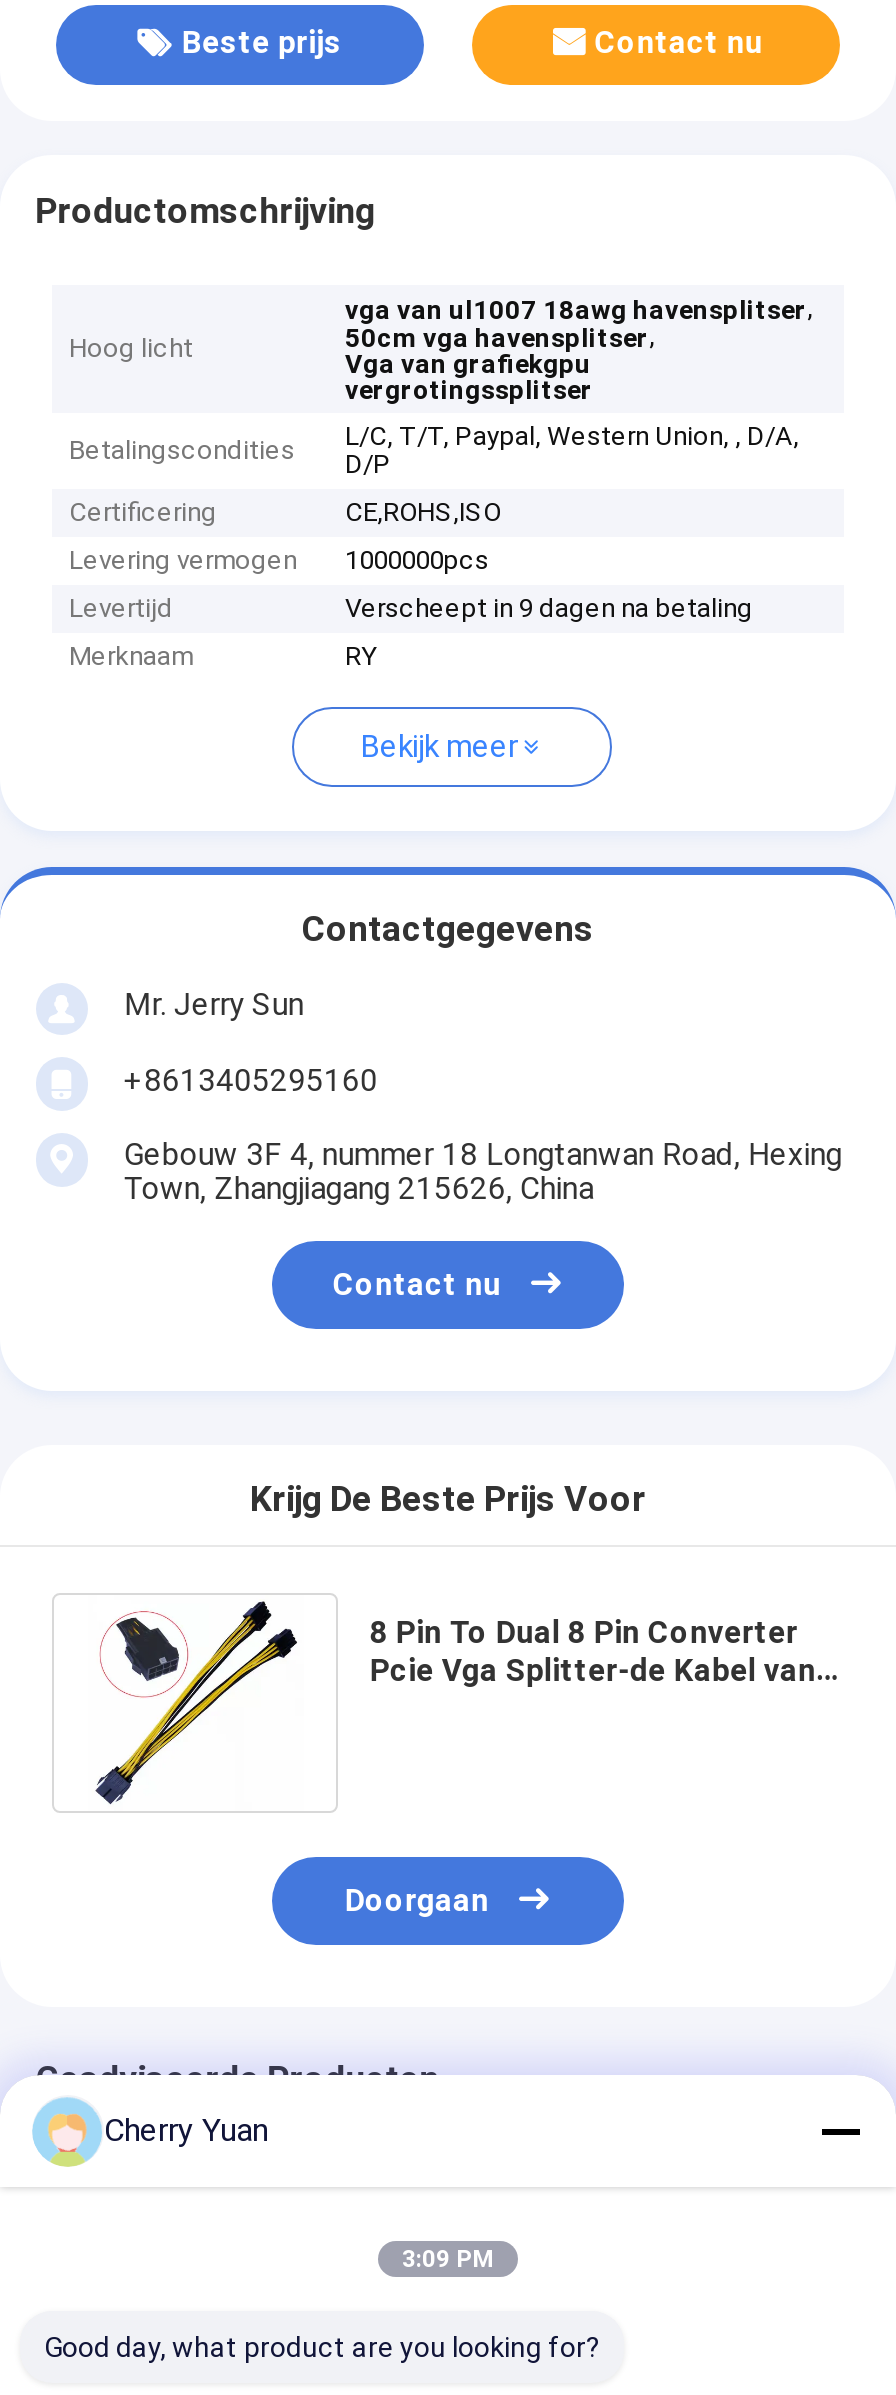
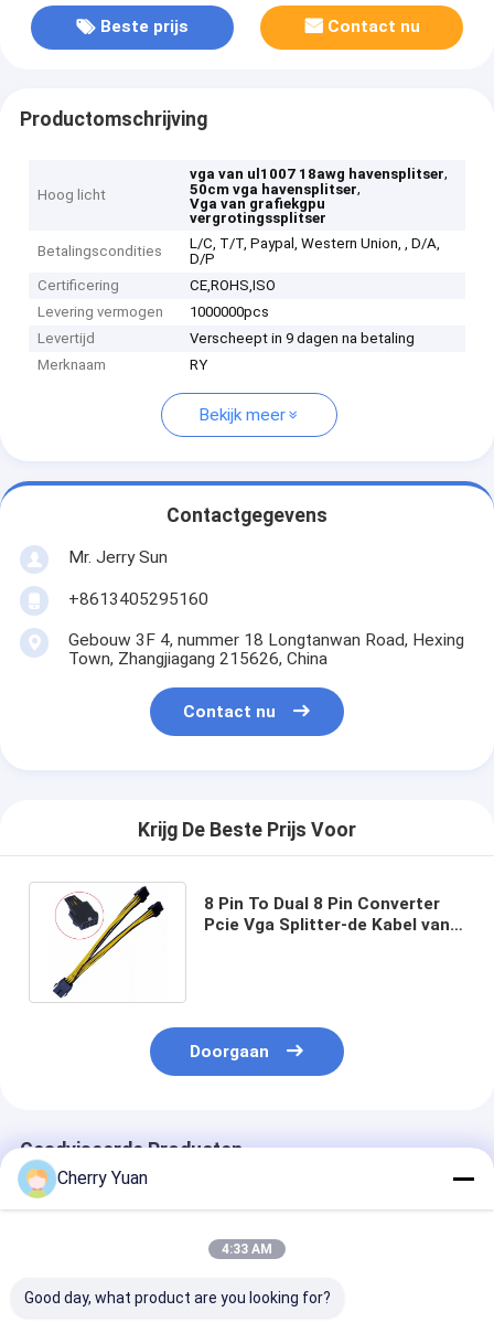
- 3:09 PM
+ 4:33 AM
